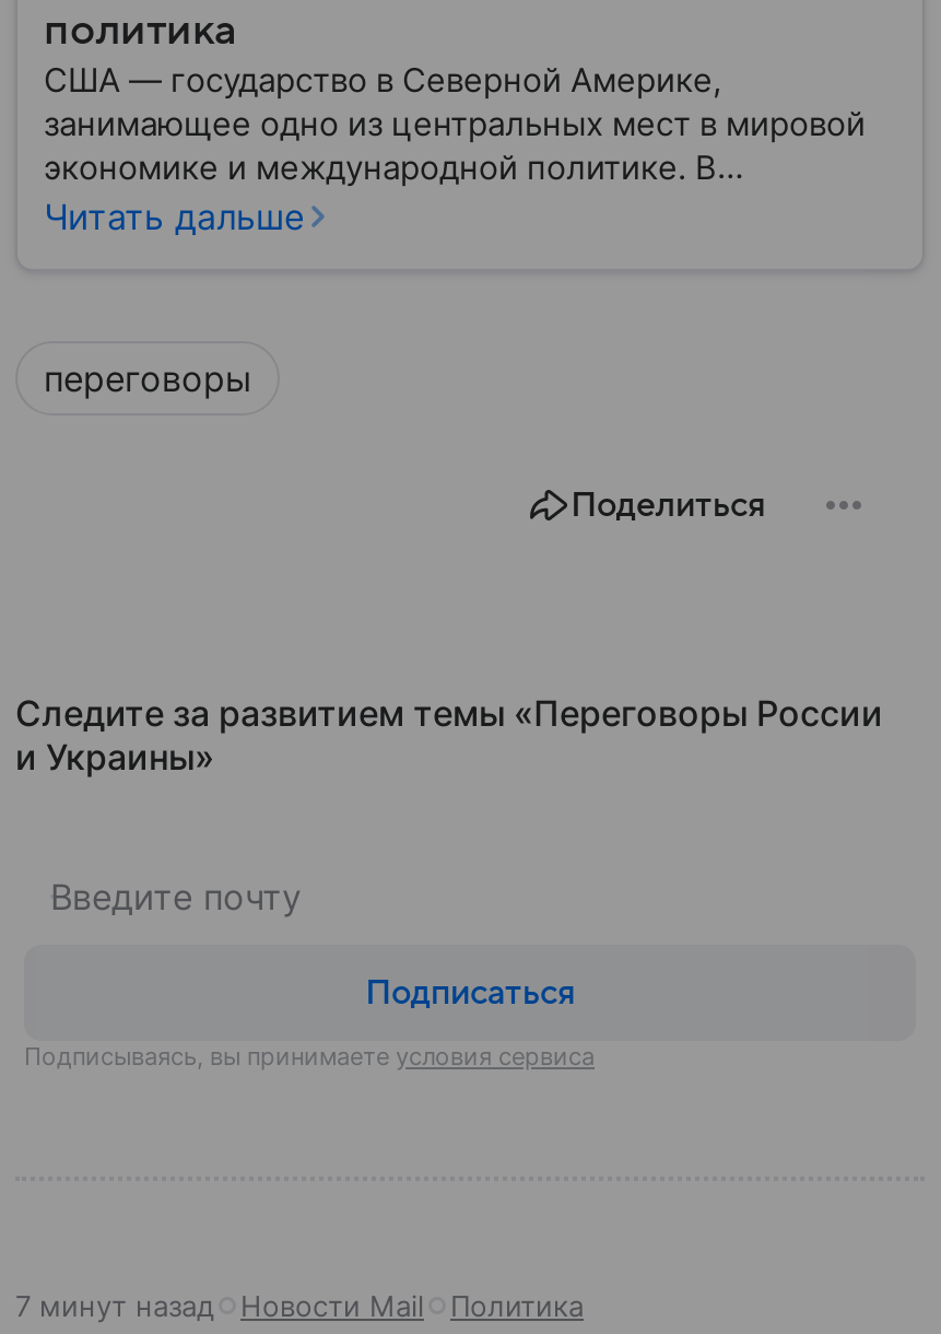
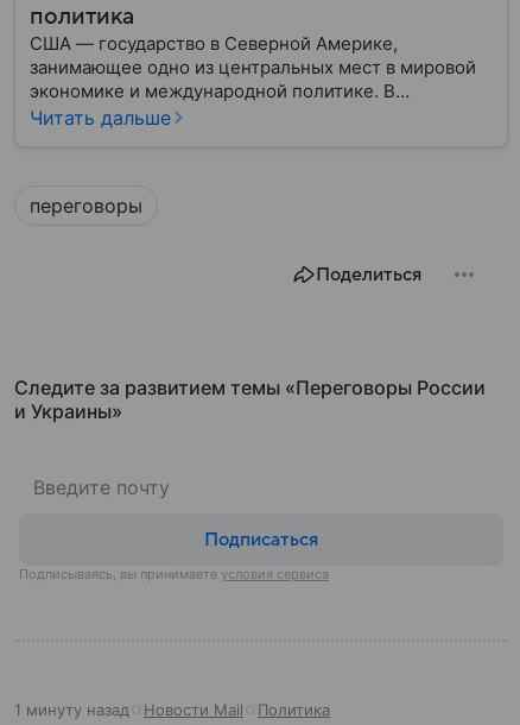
- 7 минут назад Новости Mail Политика
+ 1 минуту назад Новости Mail Политика
